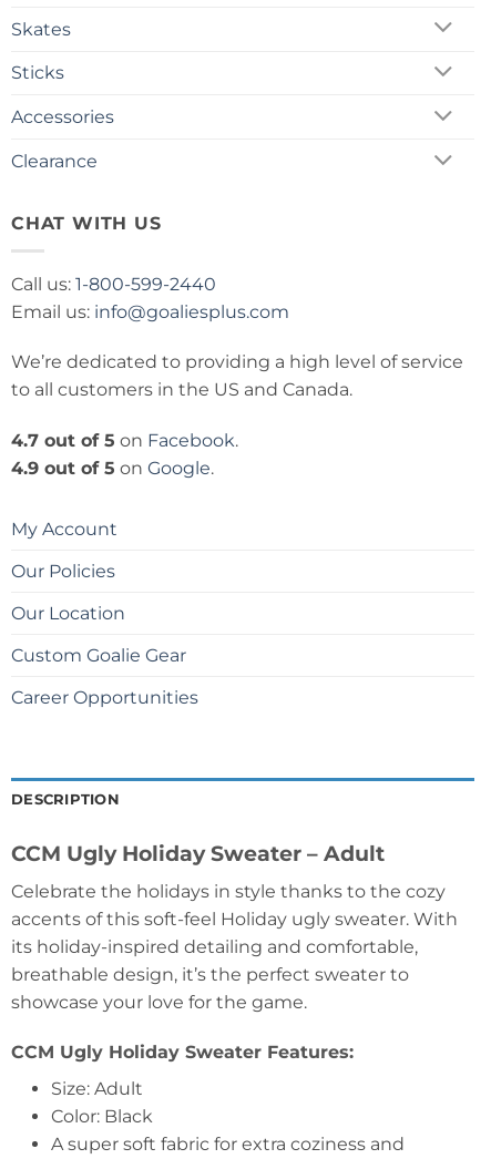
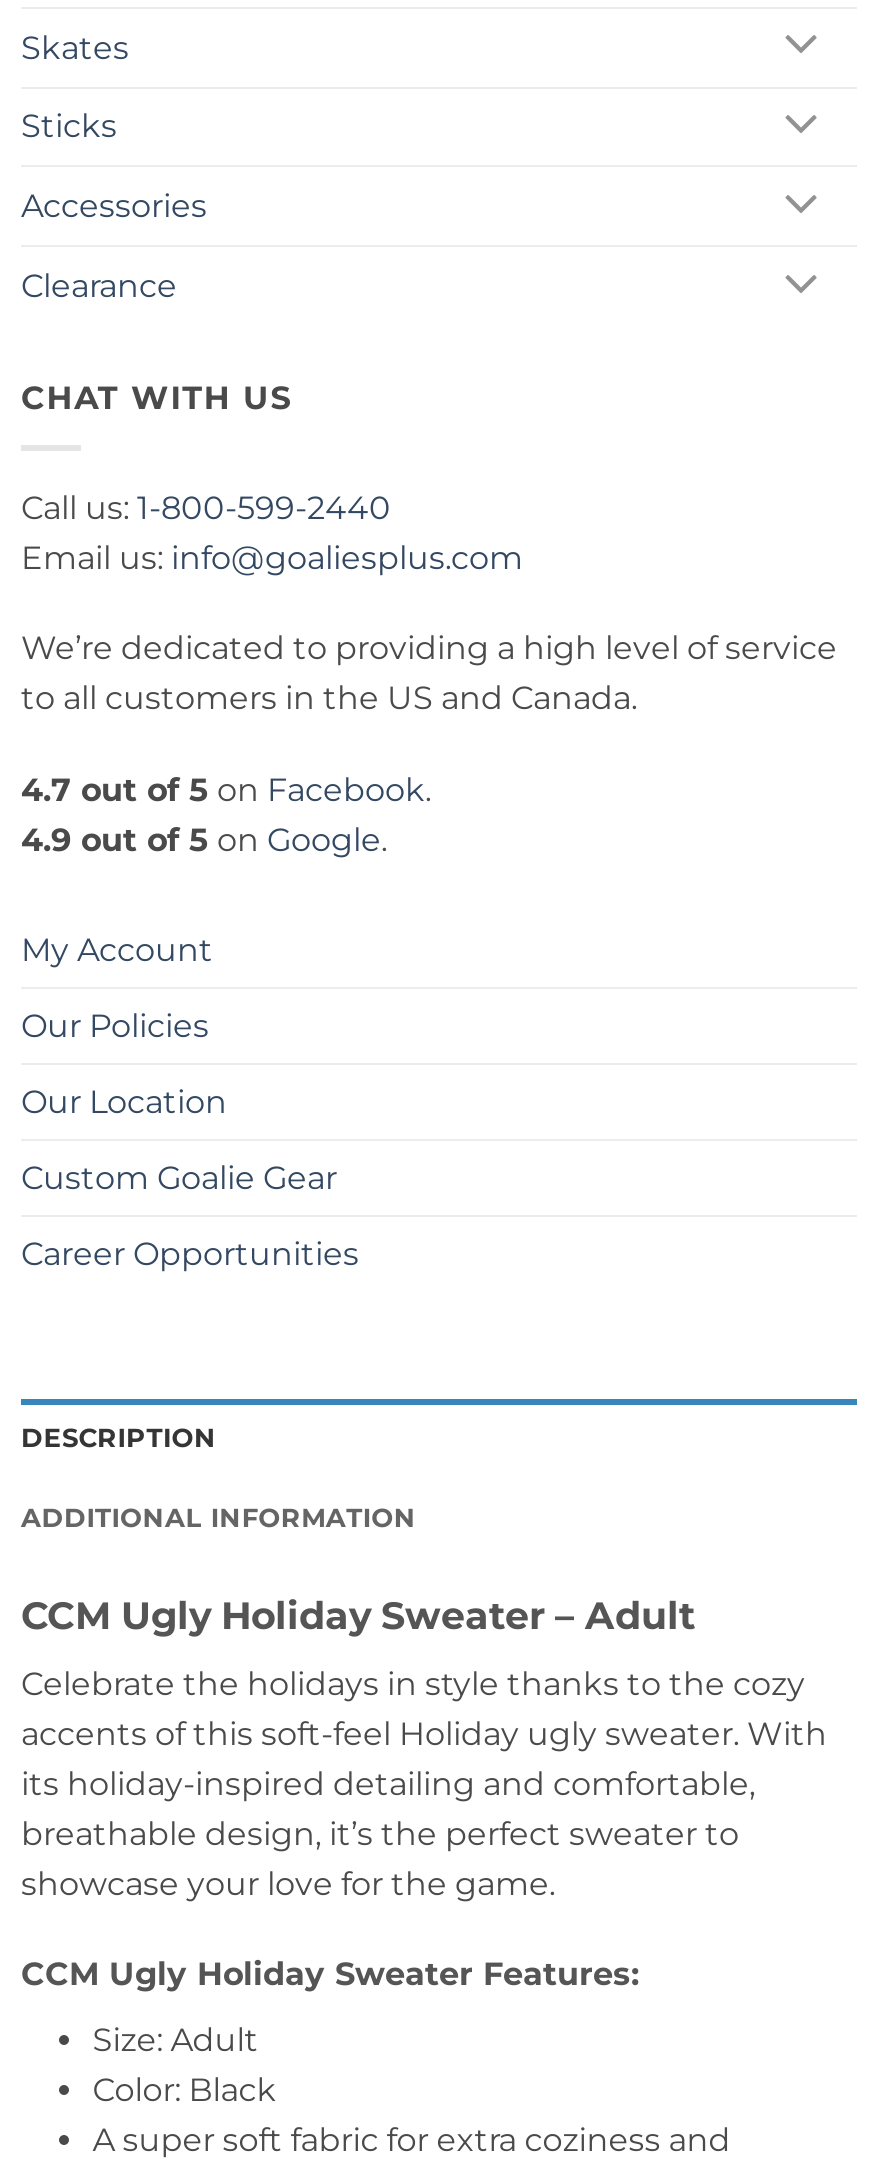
+ ADDITIONAL INFORMATION
